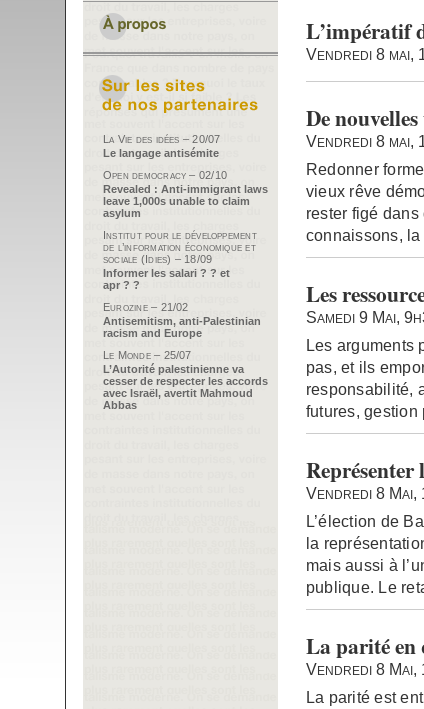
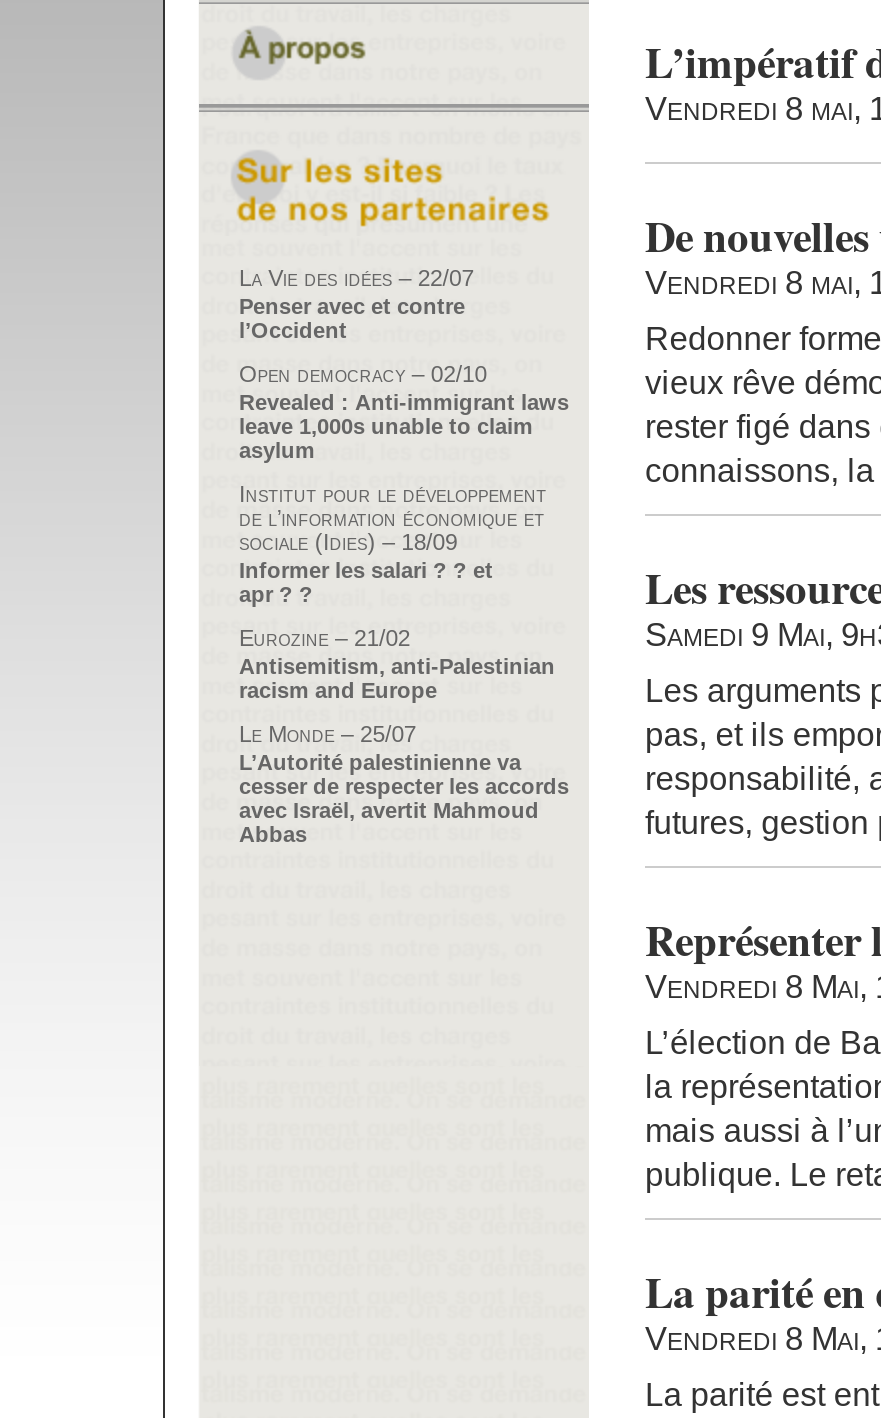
- La Vie des idées – 20/07
- Le langage antisémite
+ La Vie des idées – 22/07
+ Penser avec et contre
+ l’Occident
